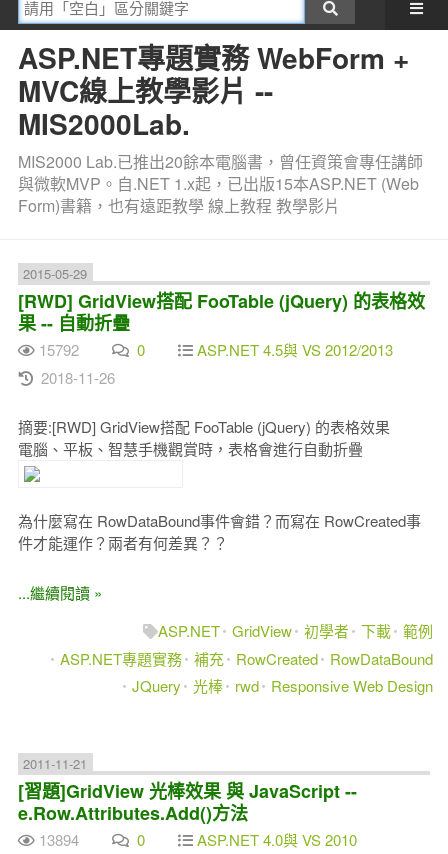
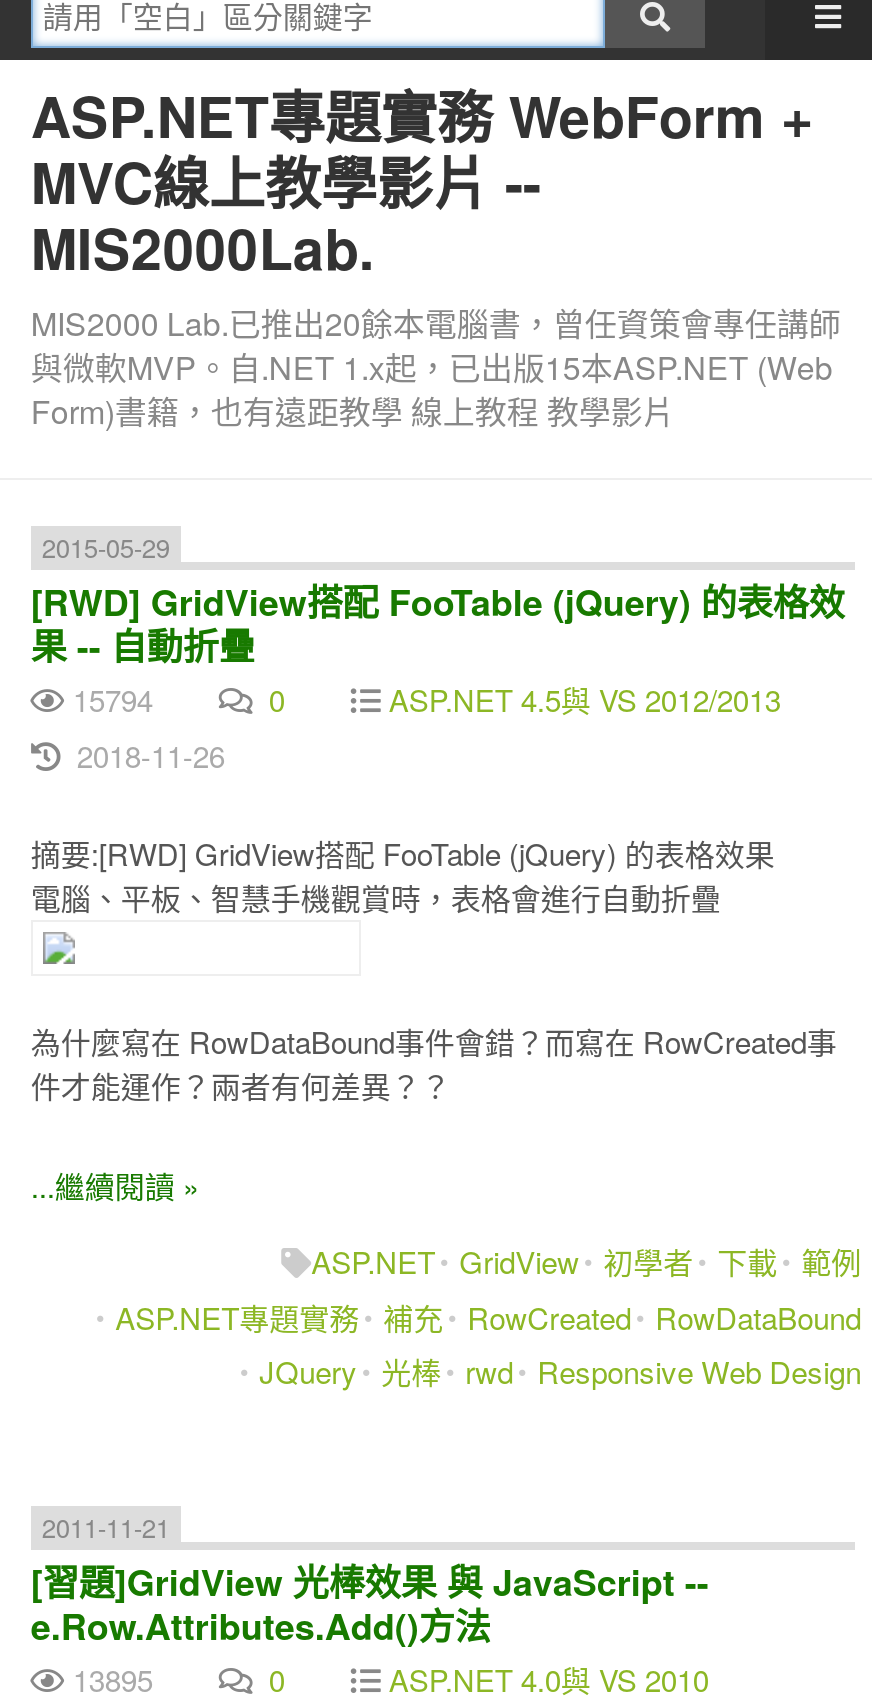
- 15792
+ 15794

- 13894
+ 13895
